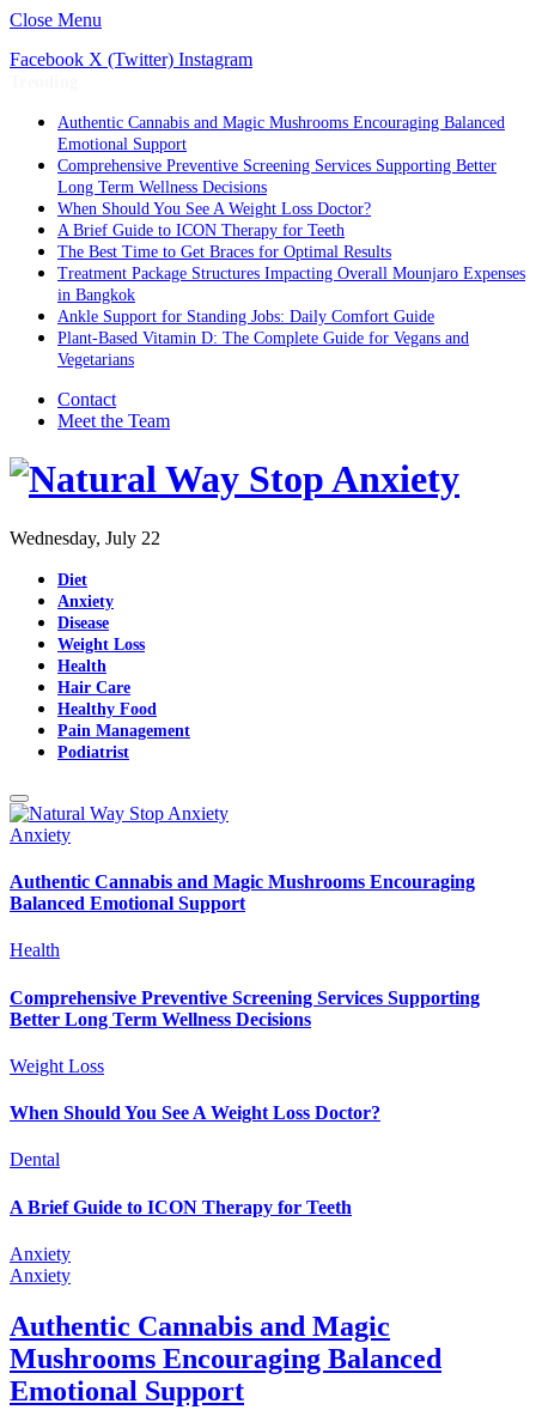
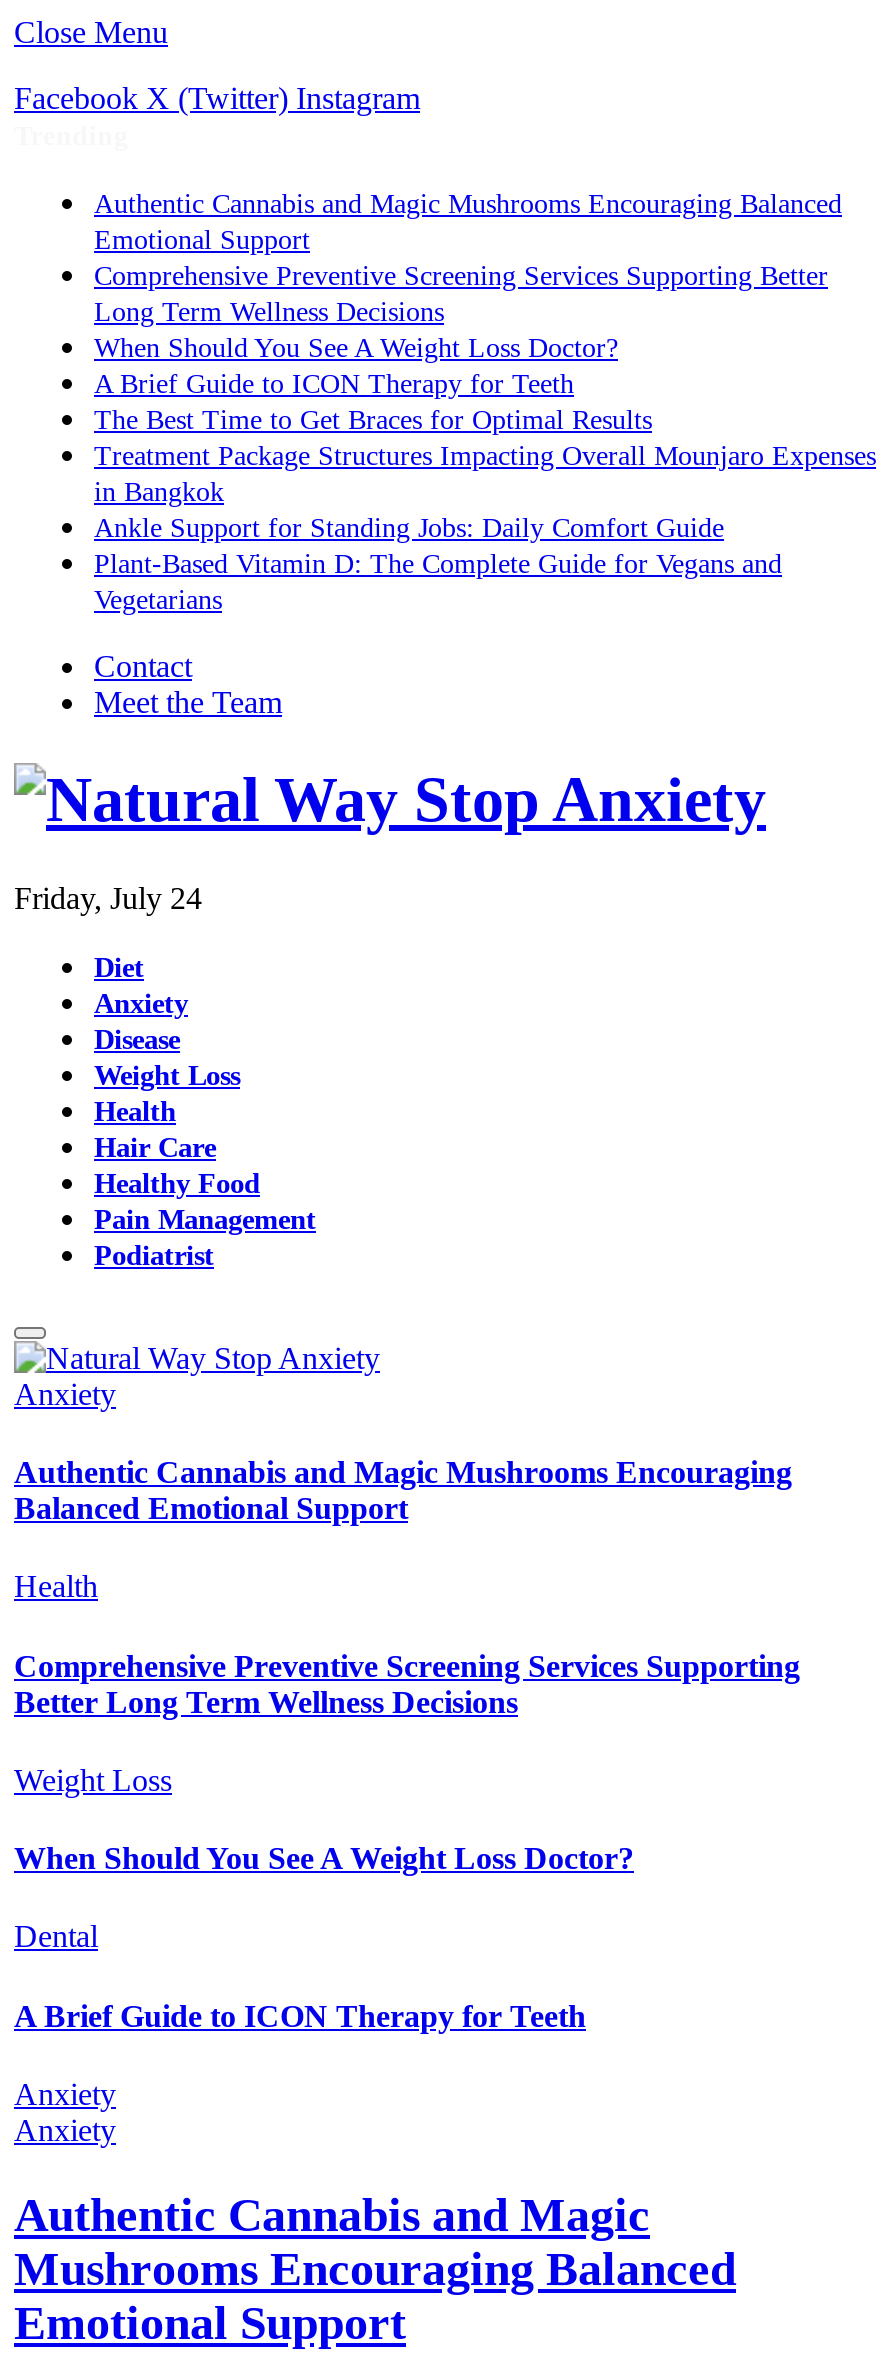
- Wednesday, July 22
+ Friday, July 24
